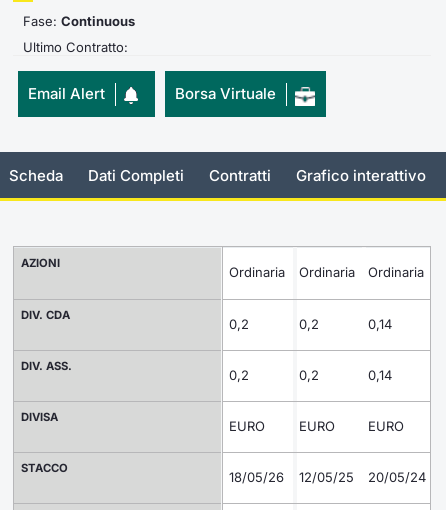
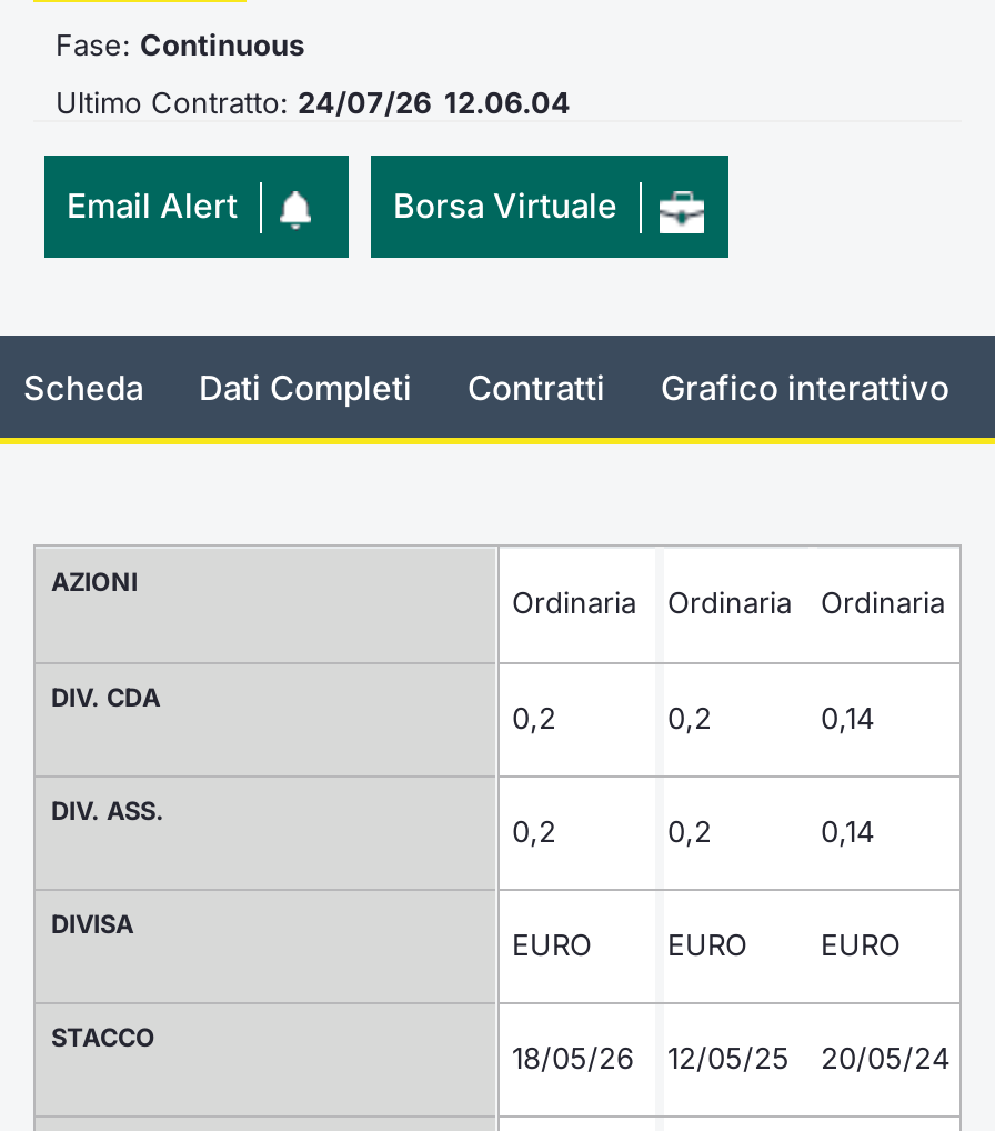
- Ultimo Contratto:
+ Ultimo Contratto: 24/07/26 12.06.04
